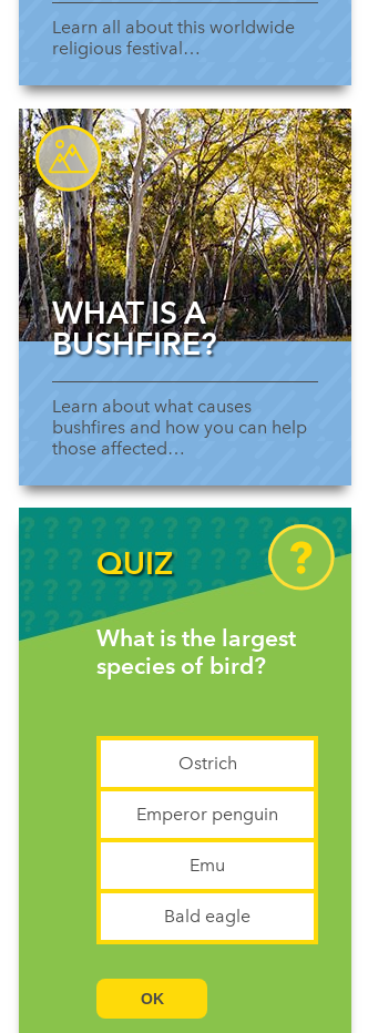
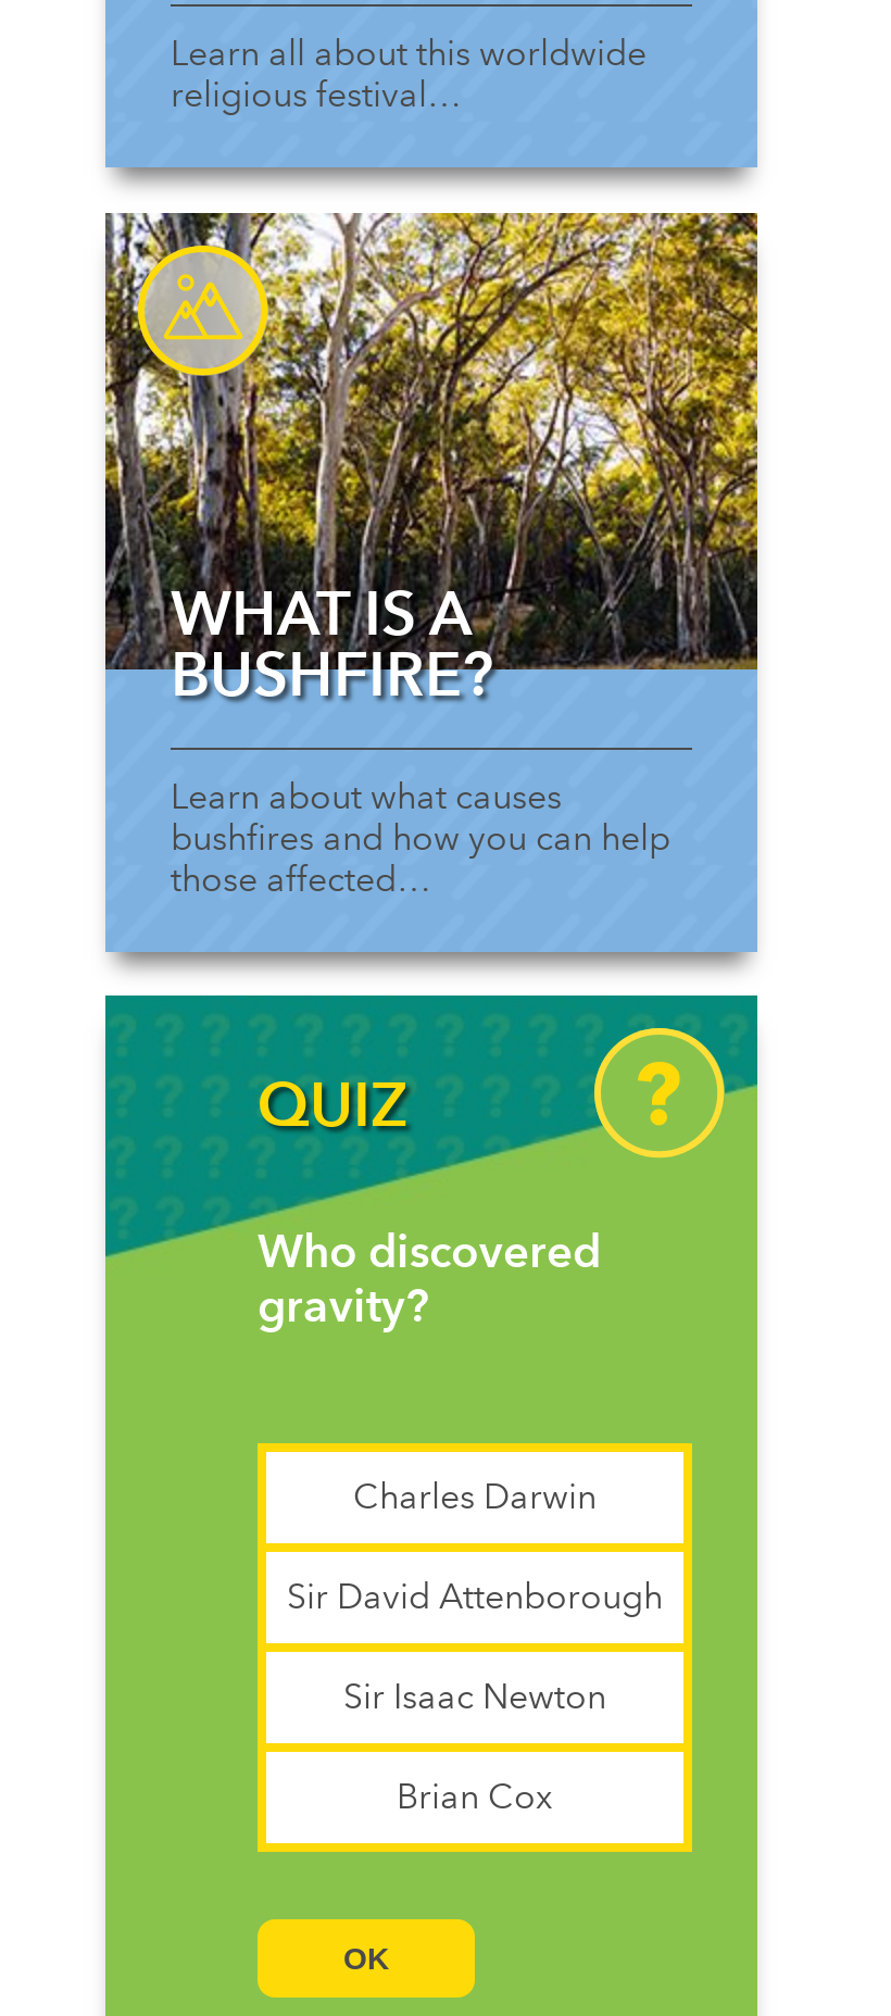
- What is the largest
- species of bird?
+ Who discovered
+ gravity?

- Ostrich
+ Charles Darwin

- Emperor penguin
+ Sir David Attenborough

- Emu
+ Sir Isaac Newton

- Bald eagle
+ Brian Cox
